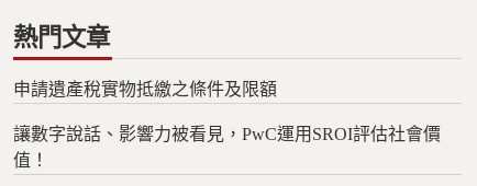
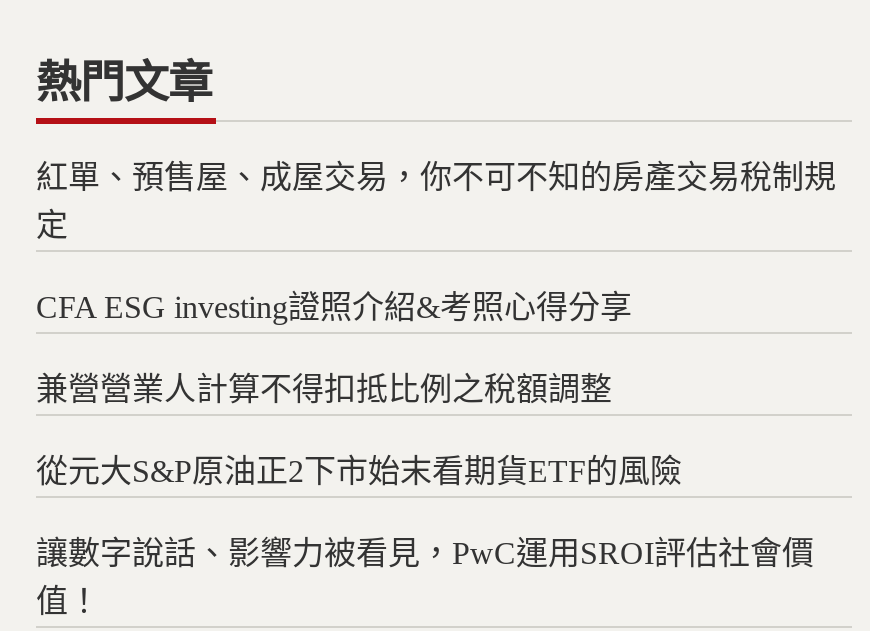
- 申請遺產稅實物抵繳之條件及限額
+ 紅單、預售屋、成屋交易，你不可不知的房產交易稅制規
+ 定
+ CFA ESG investing證照介紹&考照心得分享
+ 兼營營業人計算不得扣抵比例之稅額調整
+ 從元大S&P原油正2下市始末看期貨ETF的風險
